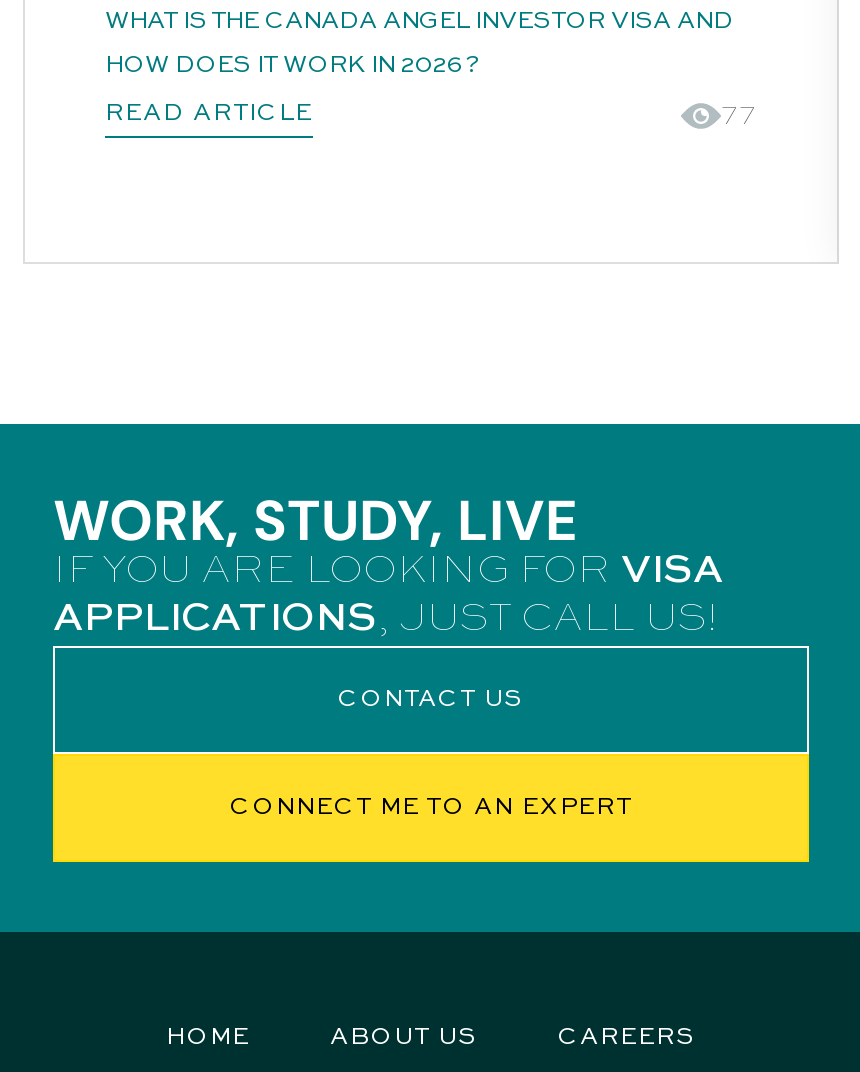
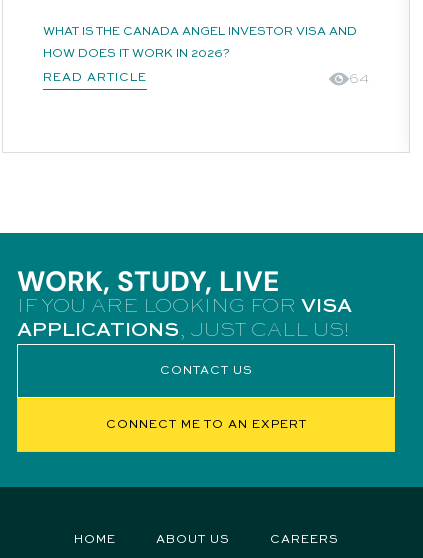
- 77
+ 64
